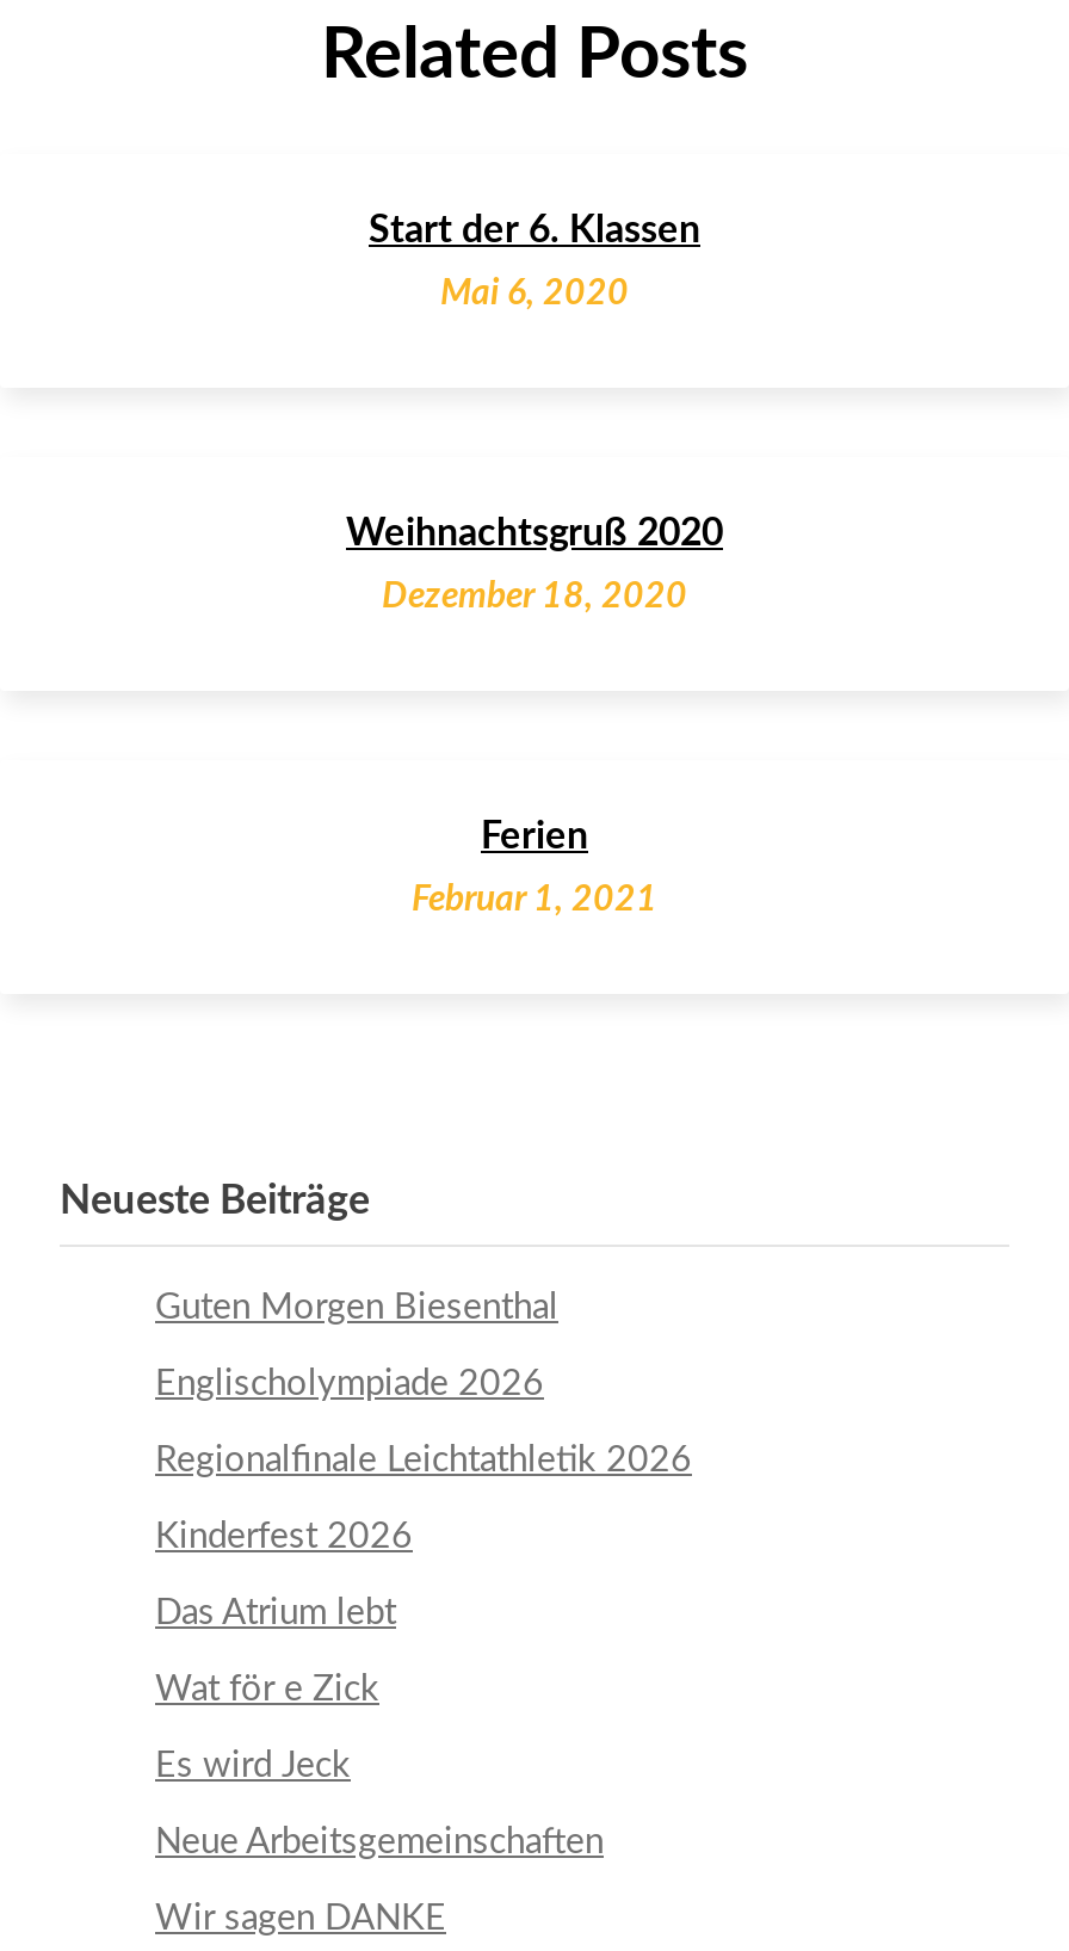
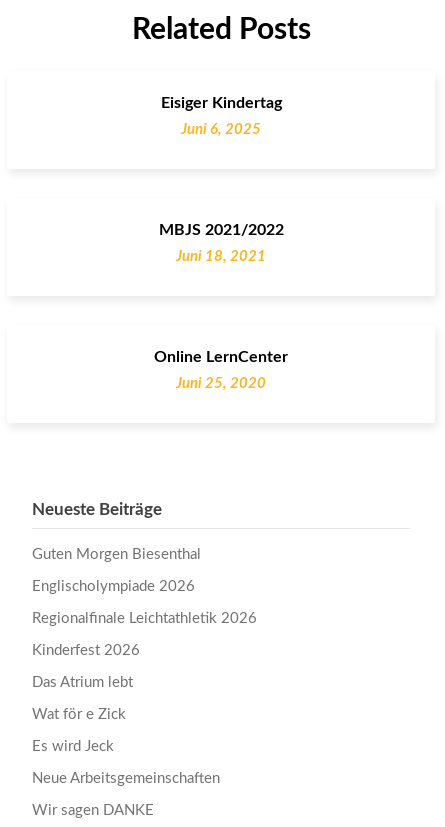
- Start der 6. Klassen
+ Eisiger Kindertag

- Mai 6, 2020
+ Juni 6, 2025

- Weihnachtsgruß 2020
+ MBJS 2021/2022

- Dezember 18, 2020
+ Juni 18, 2021

- Ferien
+ Online LernCenter

- Februar 1, 2021
+ Juni 25, 2020
